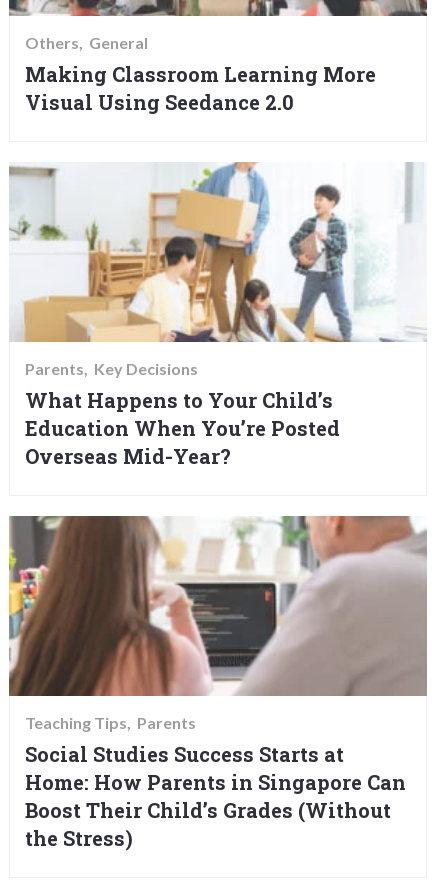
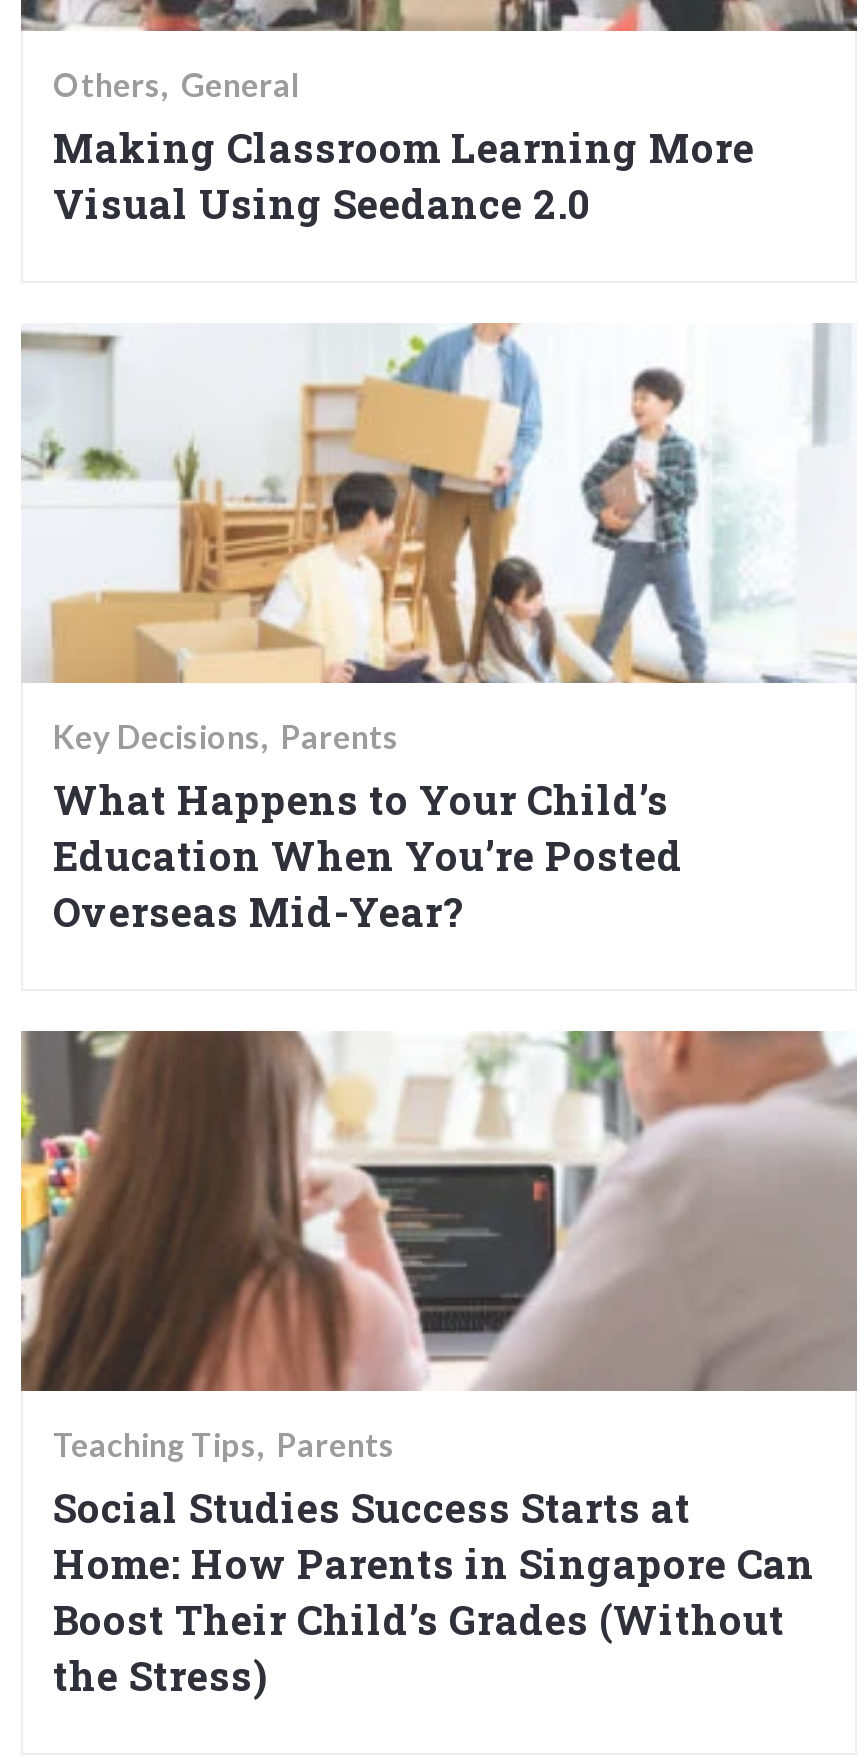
- Parents Key Decisions
+ Key Decisions Parents
